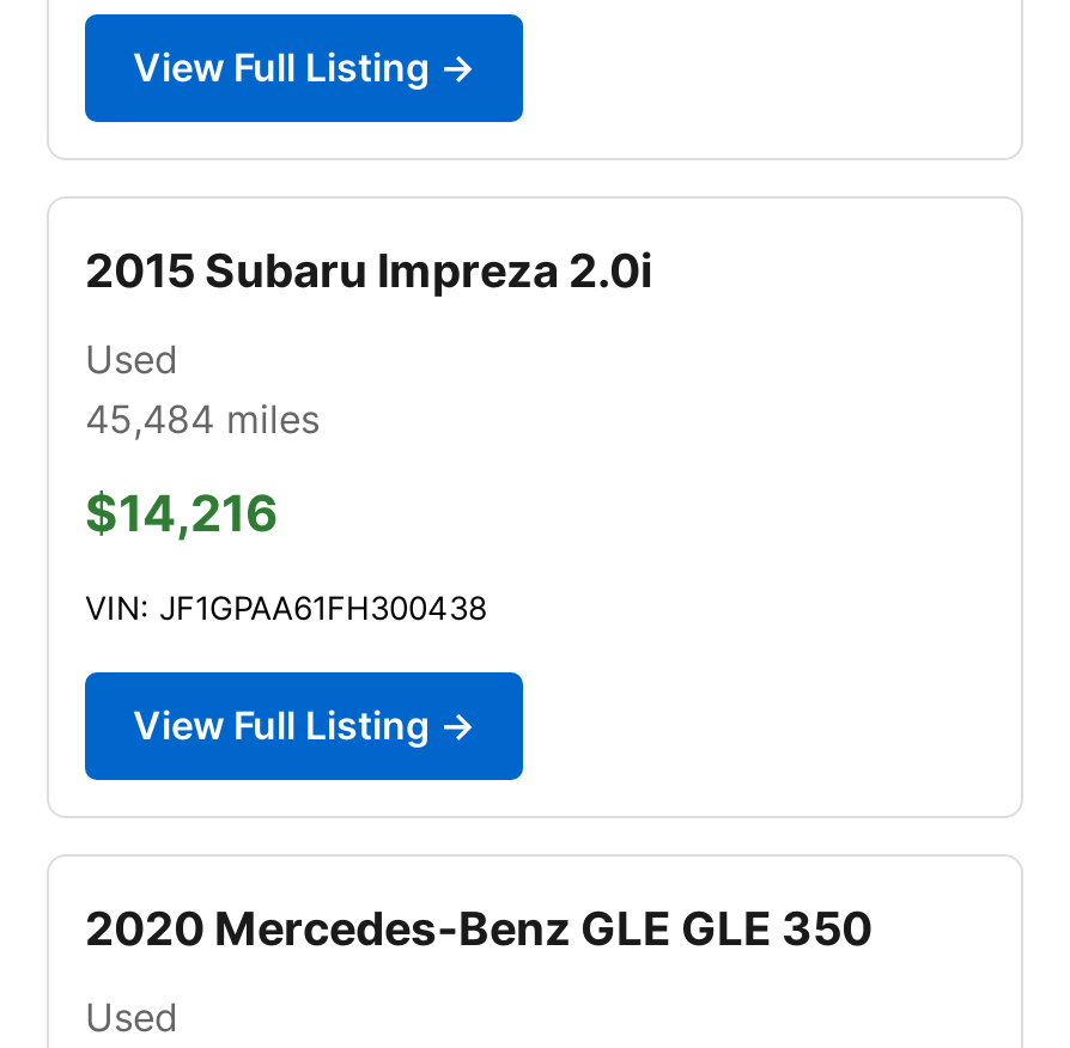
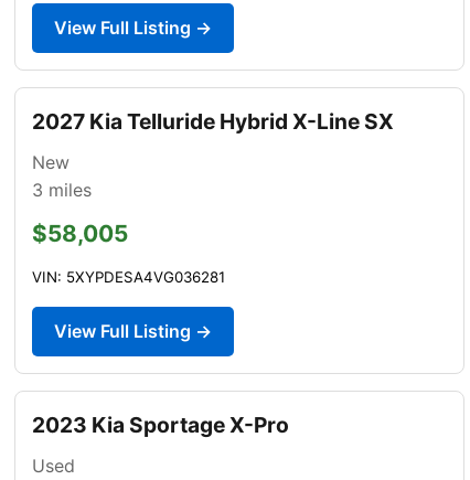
- 2015 Subaru Impreza 2.0i
+ 2027 Kia Telluride Hybrid X-Line SX

- Used
- 45,484 miles
+ New
+ 3 miles

- $14,216
+ $58,005

- VIN: JF1GPAA61FH300438
+ VIN: 5XYPDESA4VG036281

- 2020 Mercedes-Benz GLE GLE 350
+ 2023 Kia Sportage X-Pro
